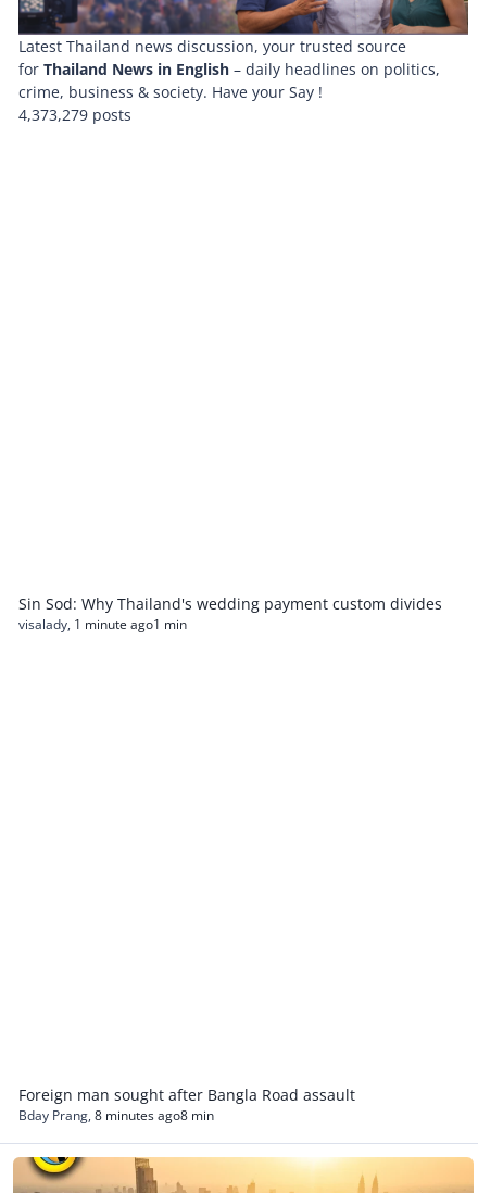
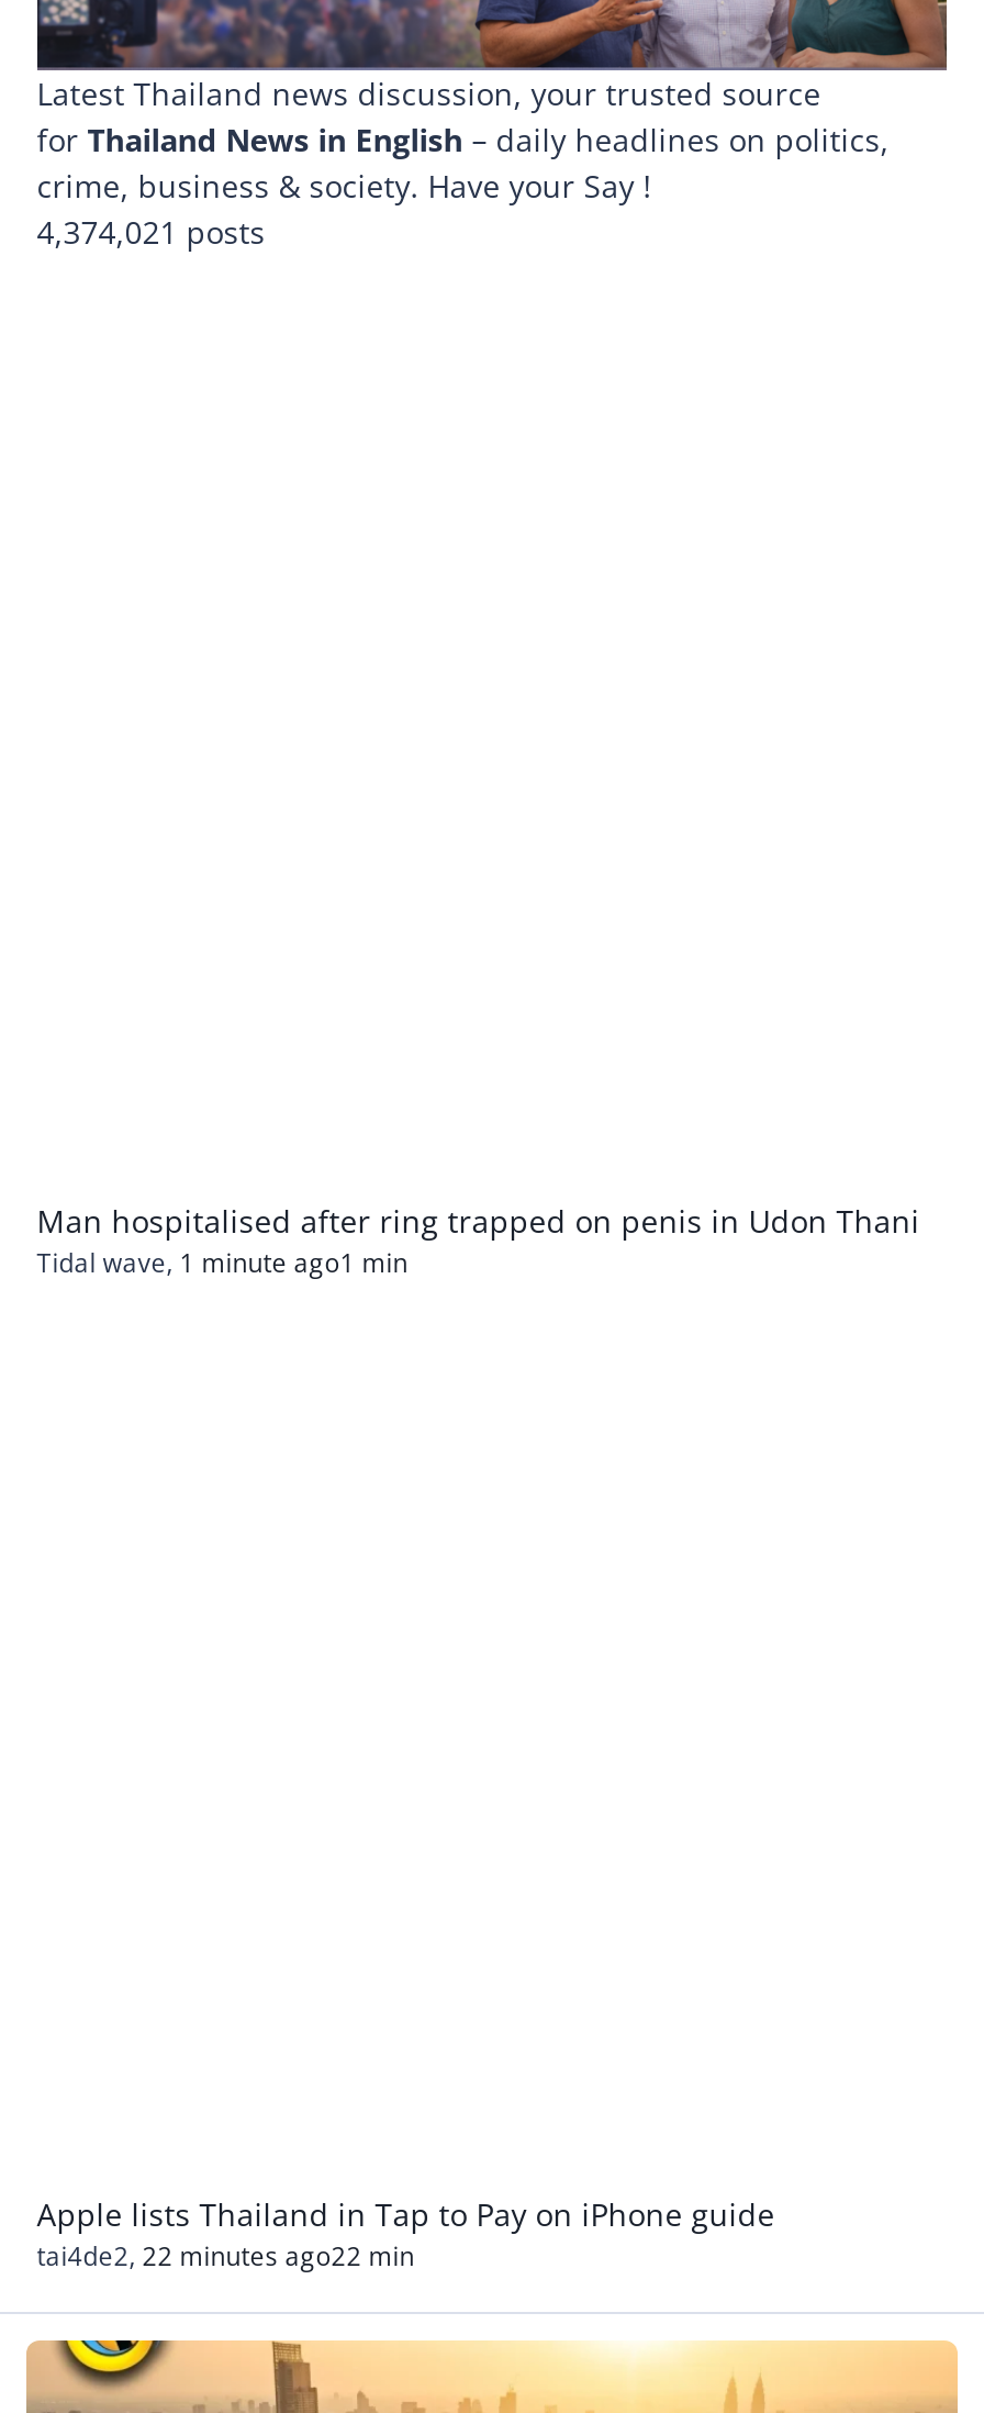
- 4,373,279 posts
+ 4,374,021 posts

- Sin Sod: Why Thailand's wedding payment custom divides
- visalady, 1 minute ago1 min
+ Man hospitalised after ring trapped on penis in Udon Thani
+ Tidal wave, 1 minute ago1 min

- Foreign man sought after Bangla Road assault
- Bday Prang, 8 minutes ago8 min
+ Apple lists Thailand in Tap to Pay on iPhone guide
+ tai4de2, 22 minutes ago22 min
